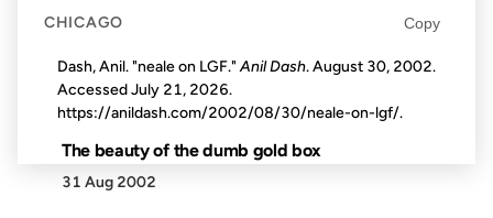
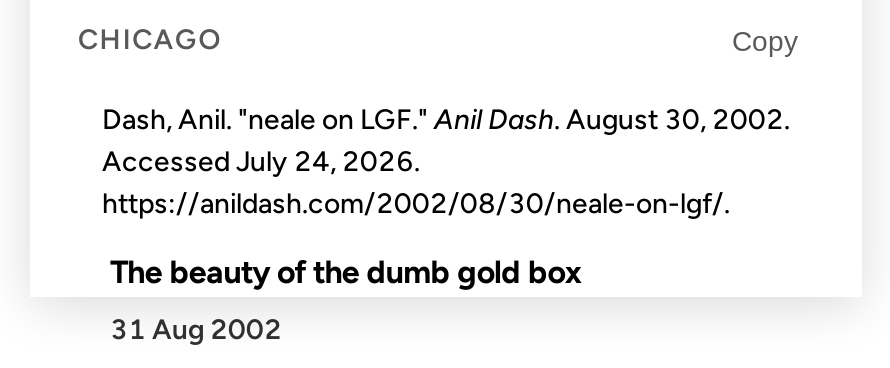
- Accessed July 21, 2026.
+ Accessed July 24, 2026.
